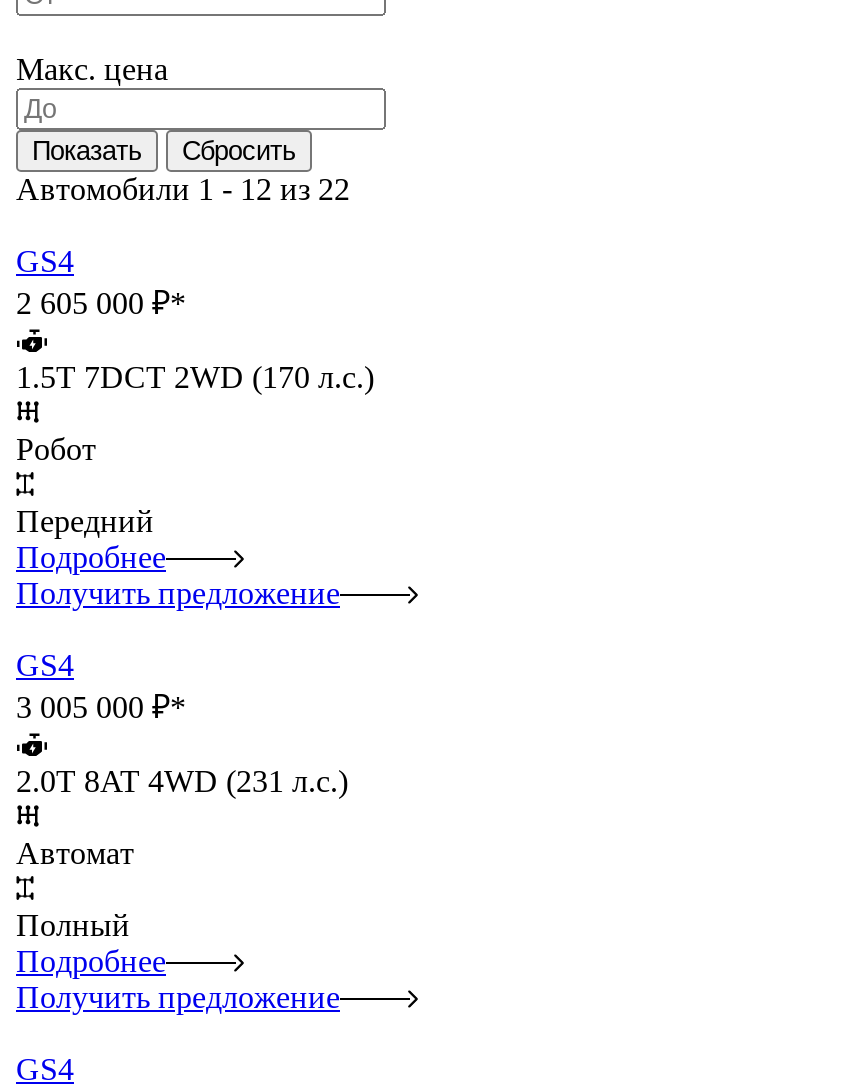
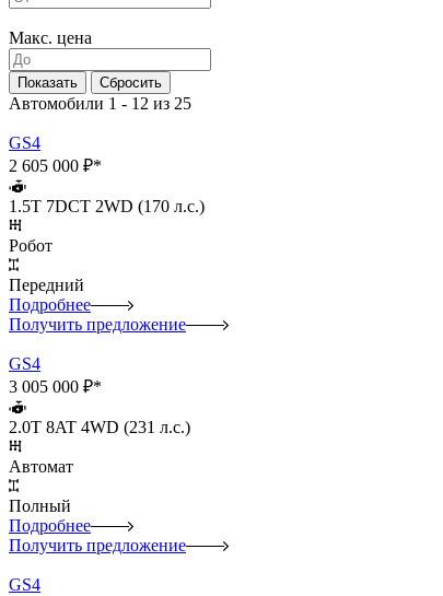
- Автомобили 1 - 12 из 22
+ Автомобили 1 - 12 из 25
